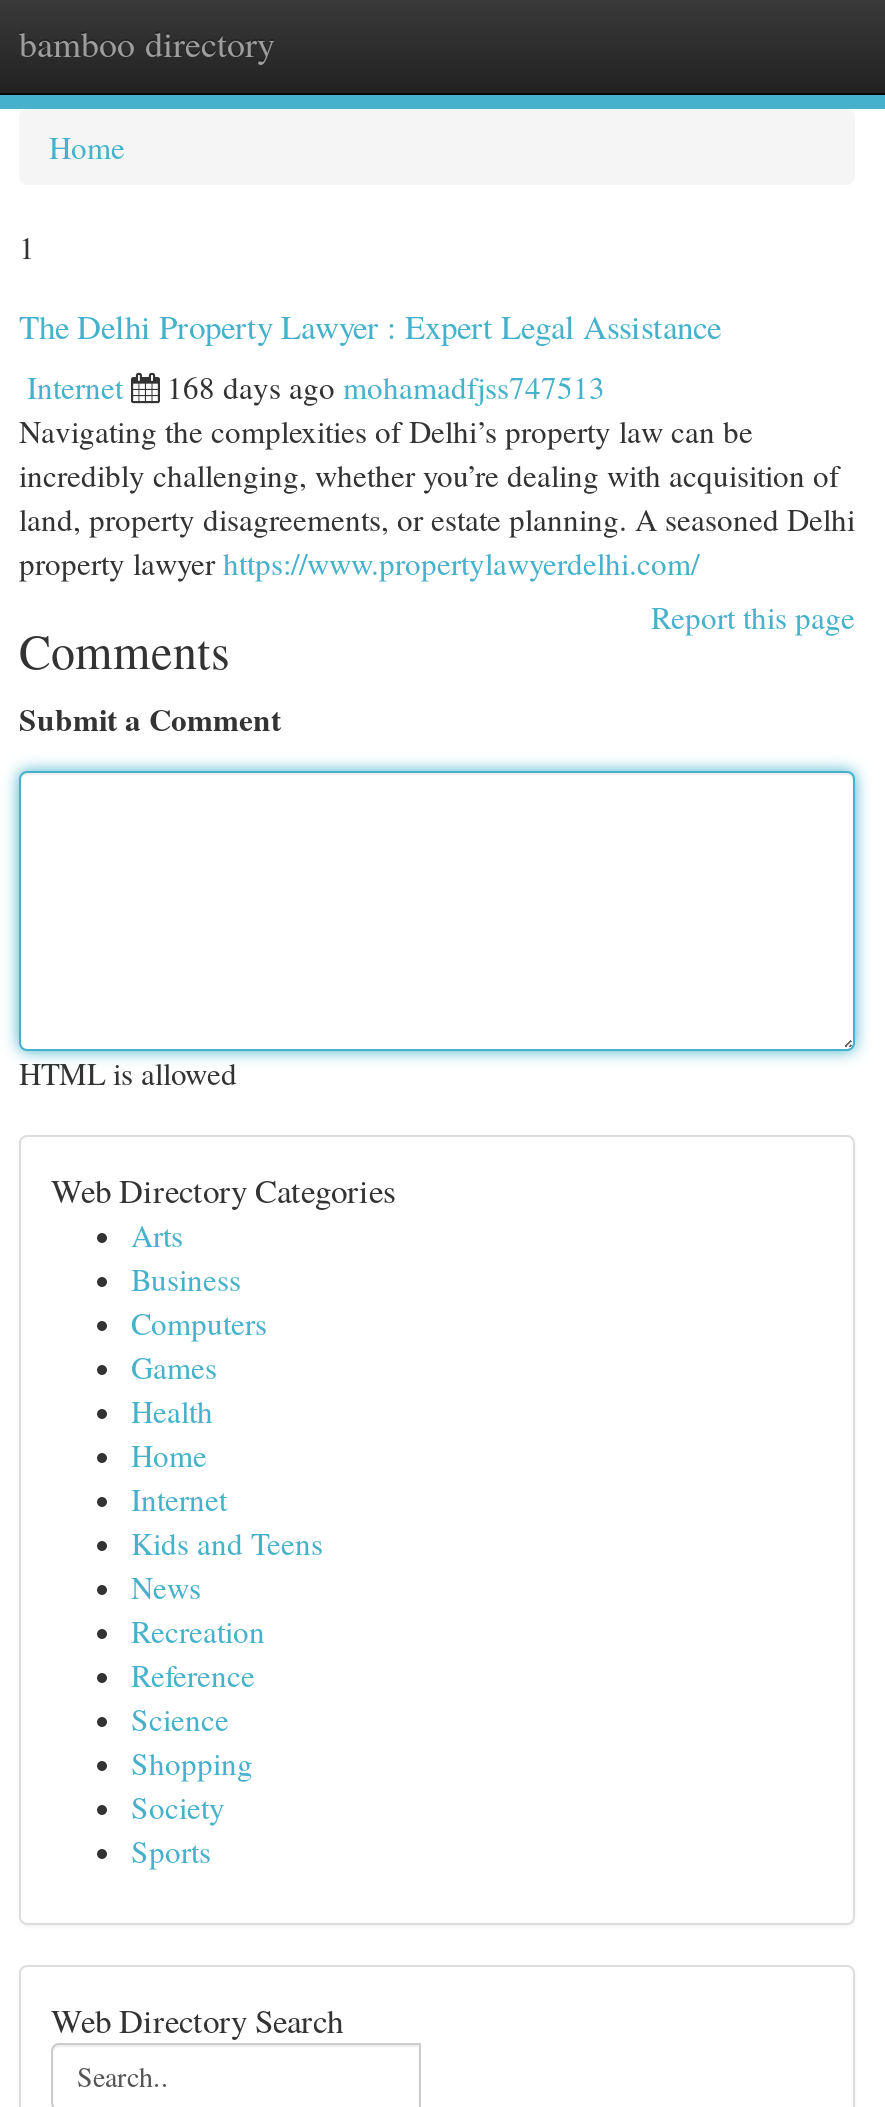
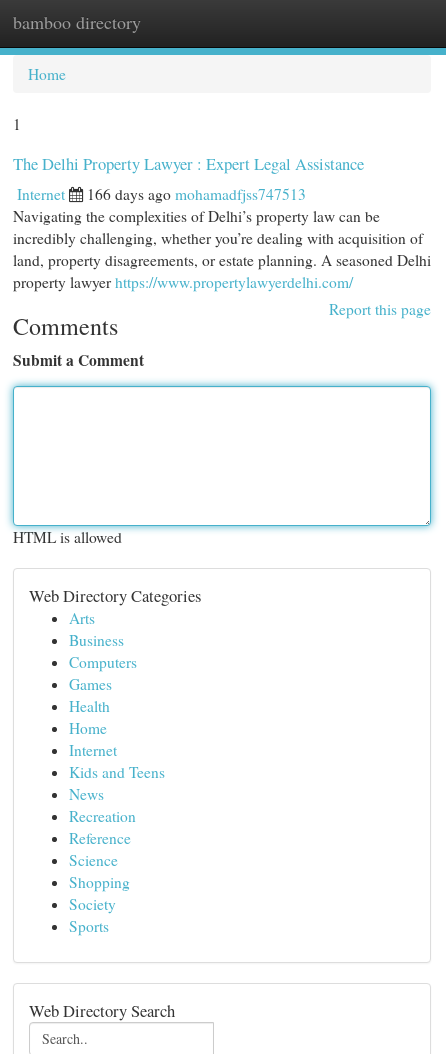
- 168 days ago mohamadfjss747513
+ 166 days ago mohamadfjss747513
